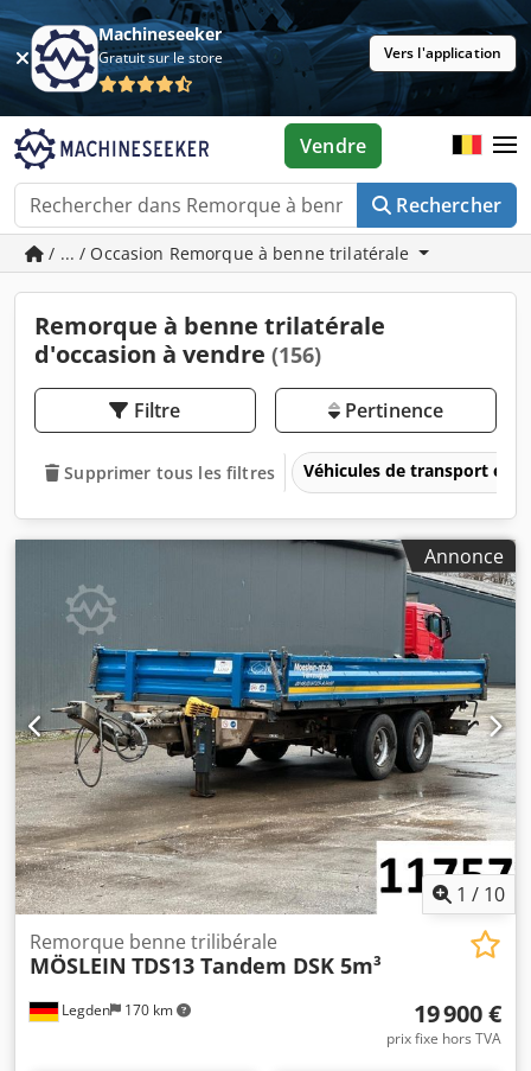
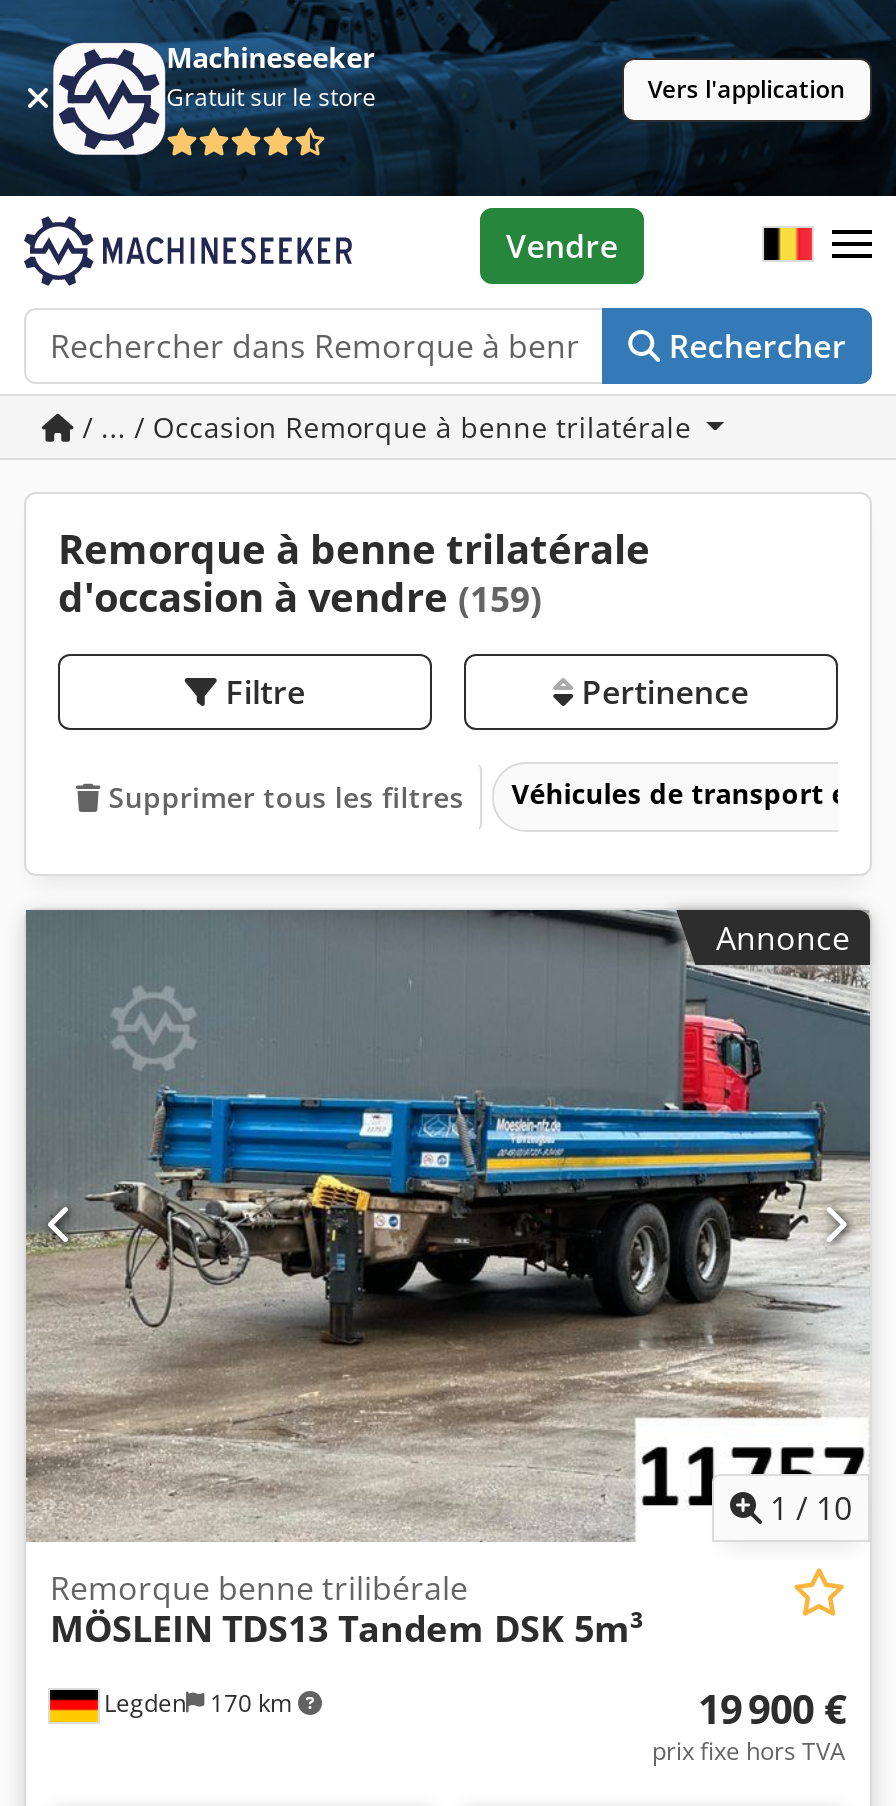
- d'occasion à vendre (156)
+ d'occasion à vendre (159)
